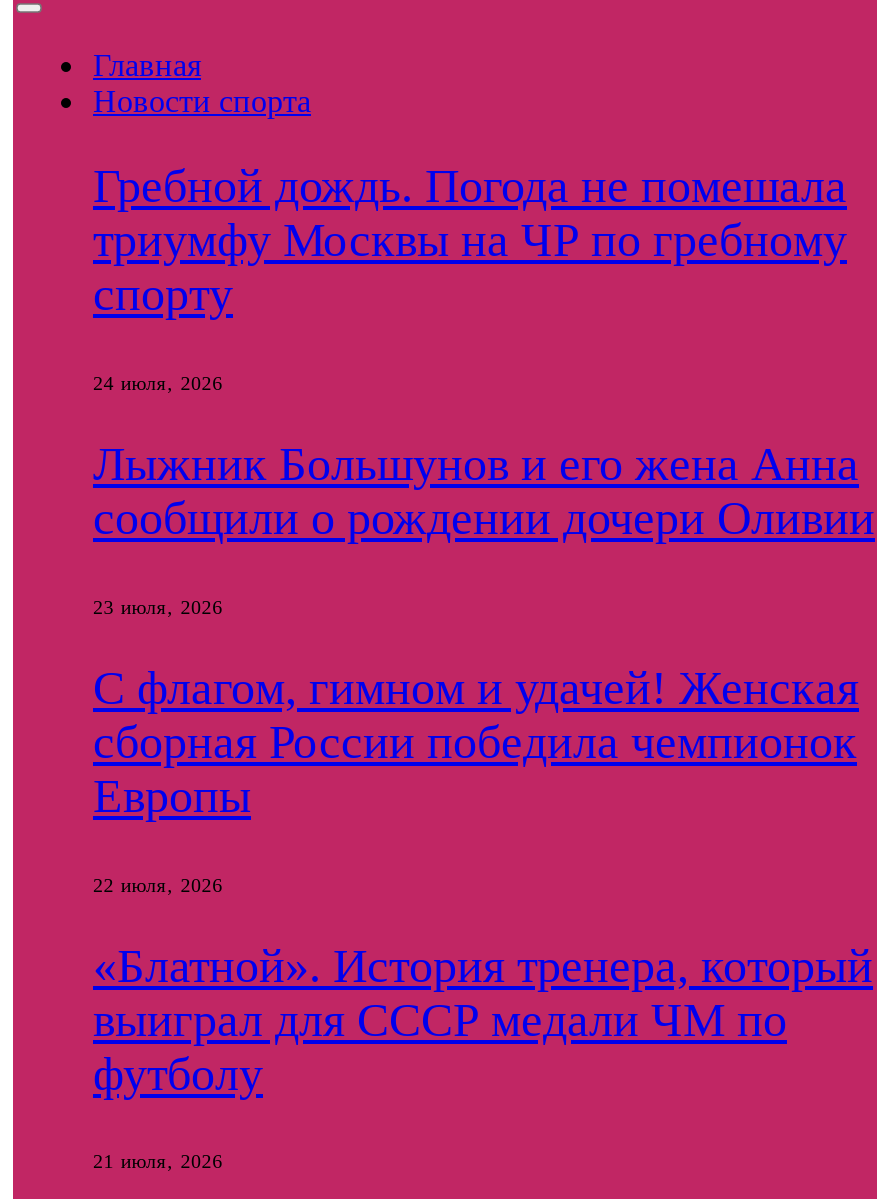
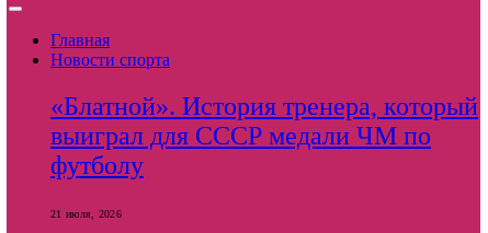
- Гребной дождь. Погода не помешала
- триумфу Москвы на ЧР по гребному
- спорту
- 24 июля, 2026
- Лыжник Большунов и его жена Анна
- сообщили о рождении дочери Оливии
- 23 июля, 2026
- С флагом, гимном и удачей! Женская
- сборная России победила чемпионок
- Европы
- 22 июля, 2026
